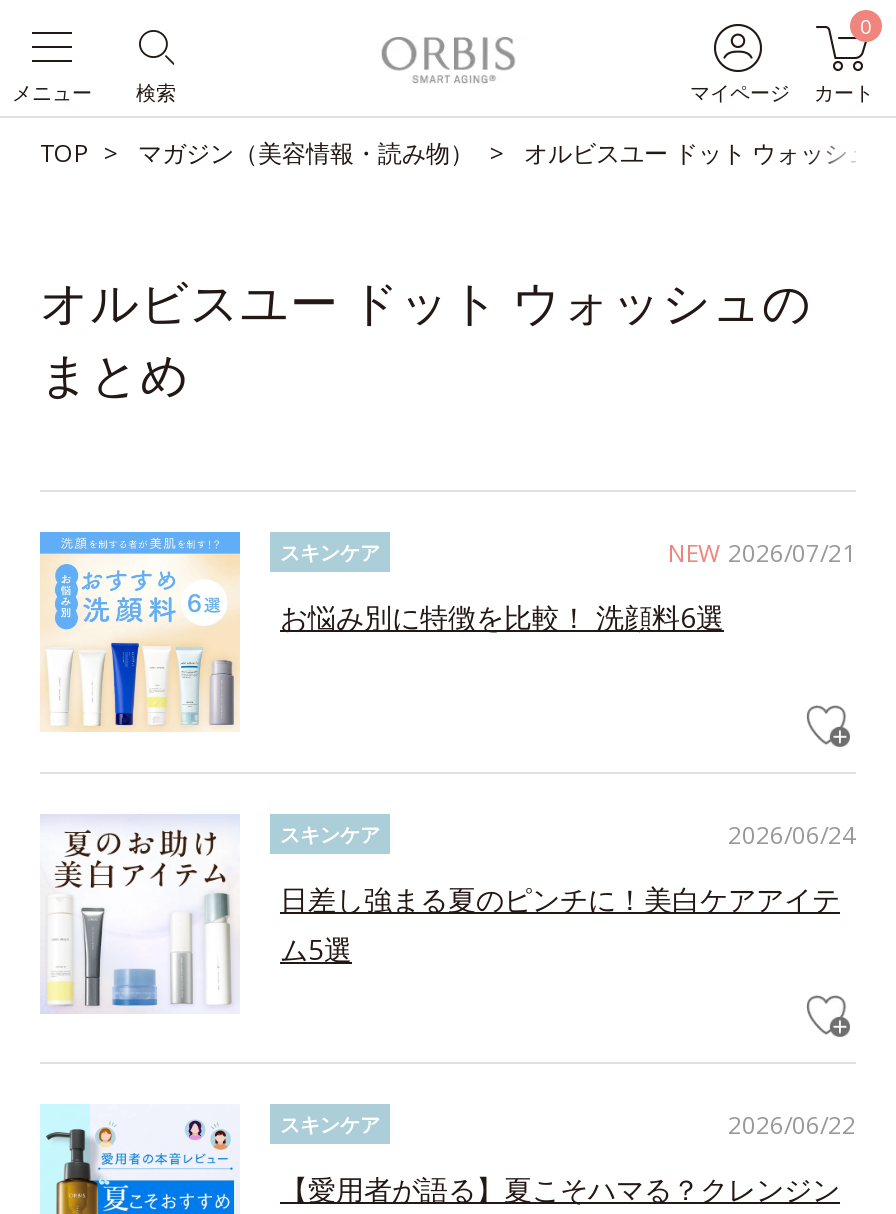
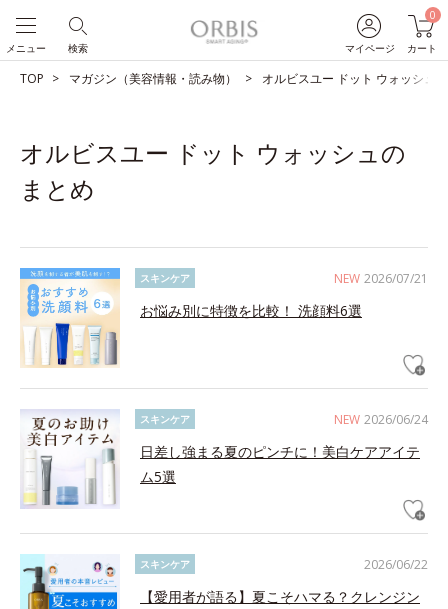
- 2026/06/24
+ NEW 2026/06/24
